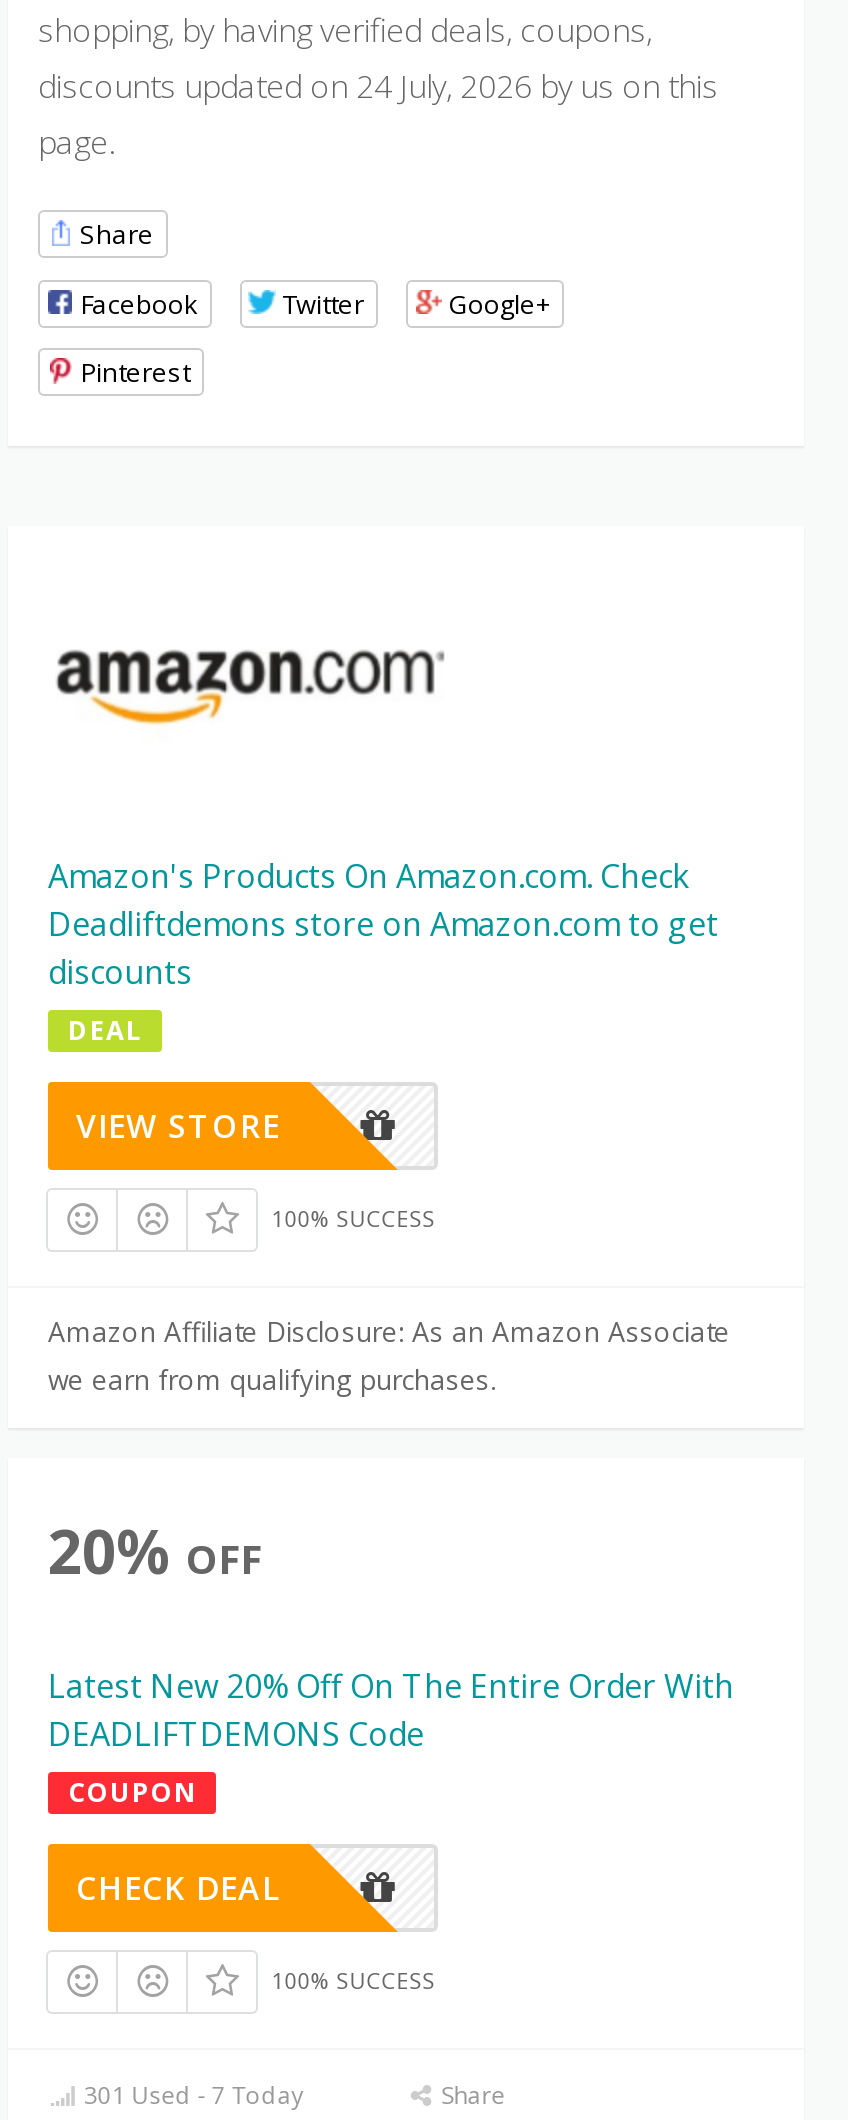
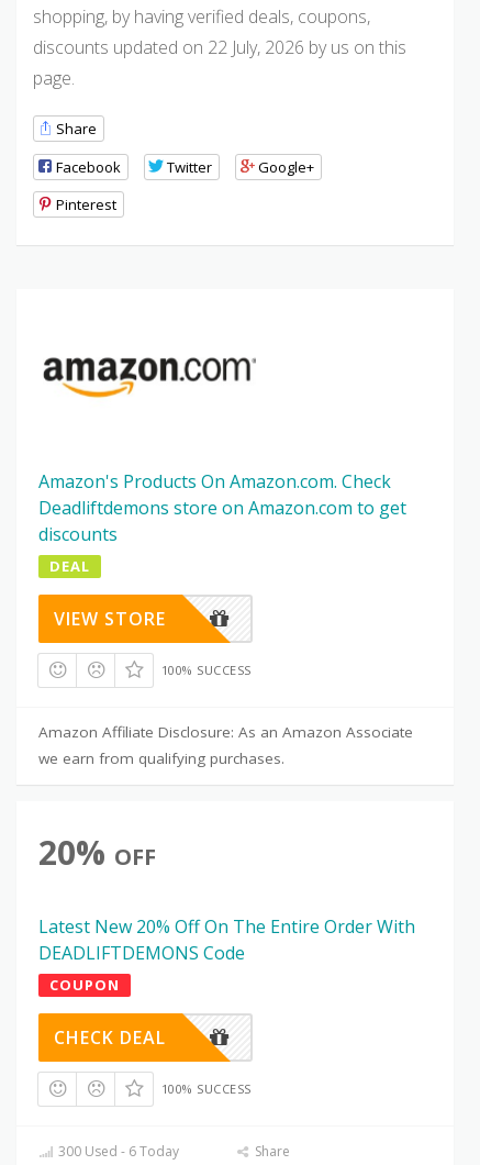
- discounts updated on 24 July, 2026 by us on this
+ discounts updated on 22 July, 2026 by us on this

- 301 Used - 7 Today
+ 300 Used - 6 Today
